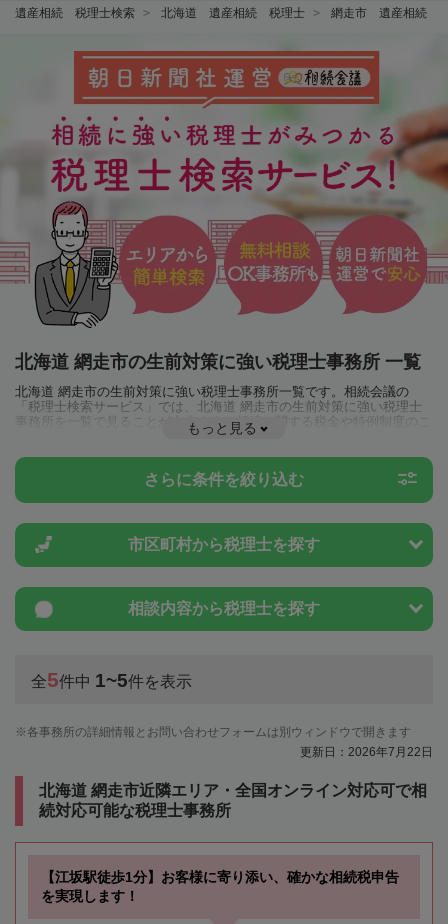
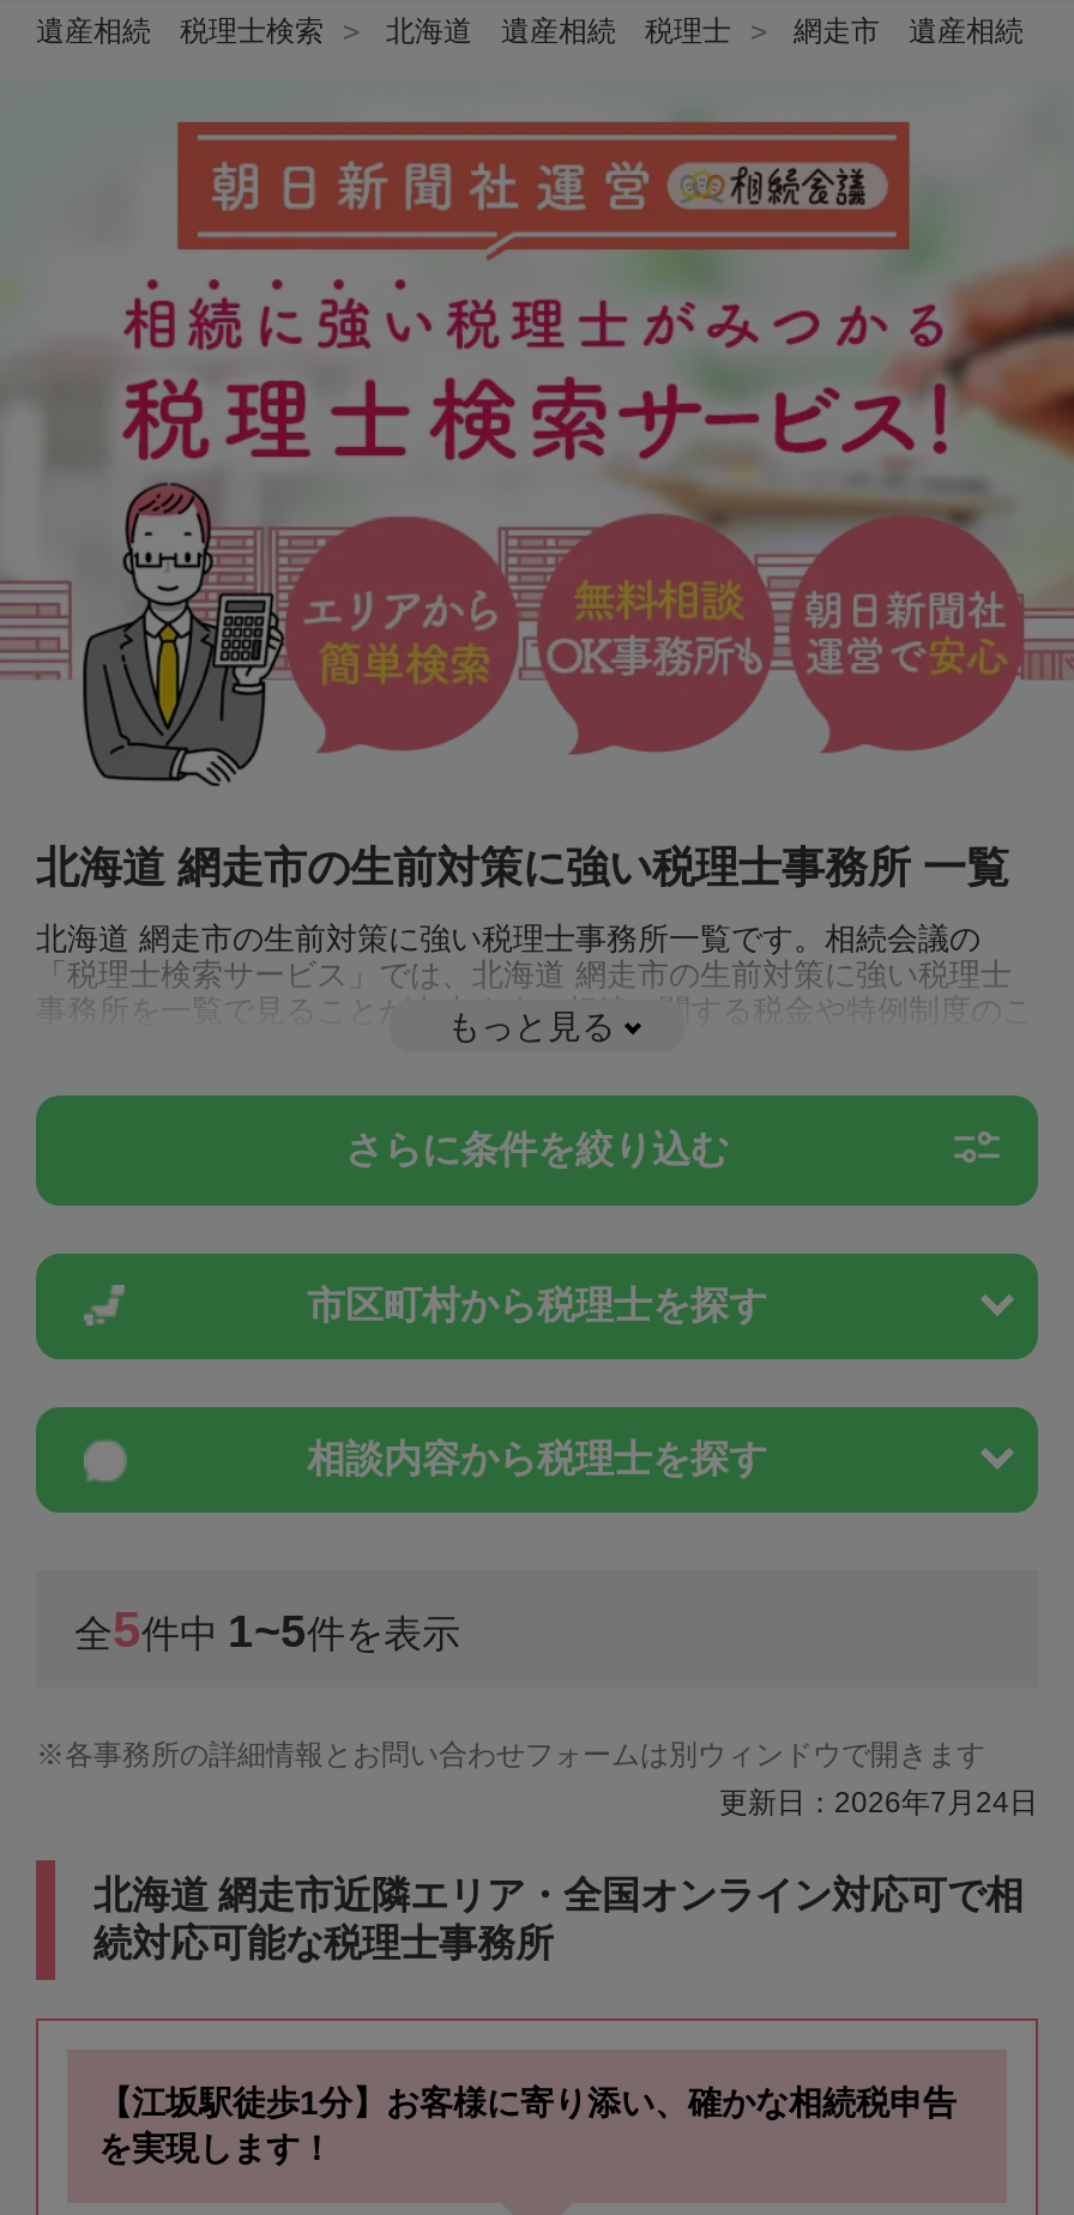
- 更新日：2026年7月22日
+ 更新日：2026年7月24日
